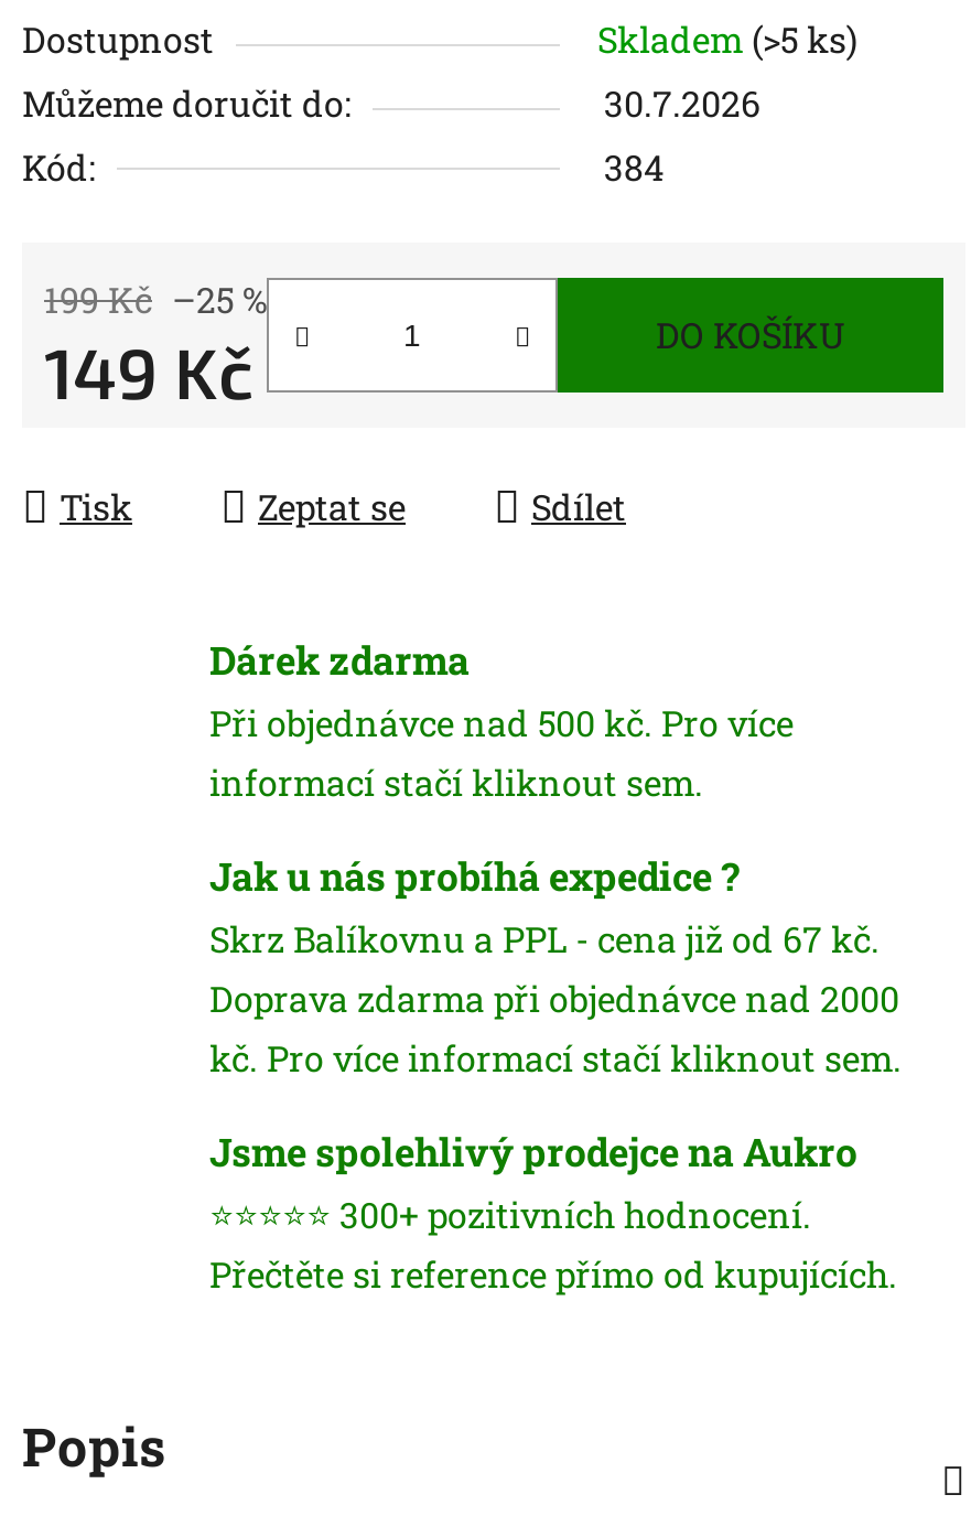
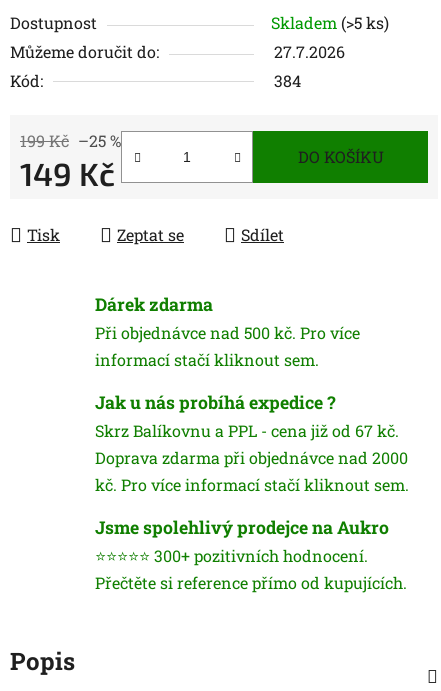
- 30.7.2026
+ 27.7.2026
